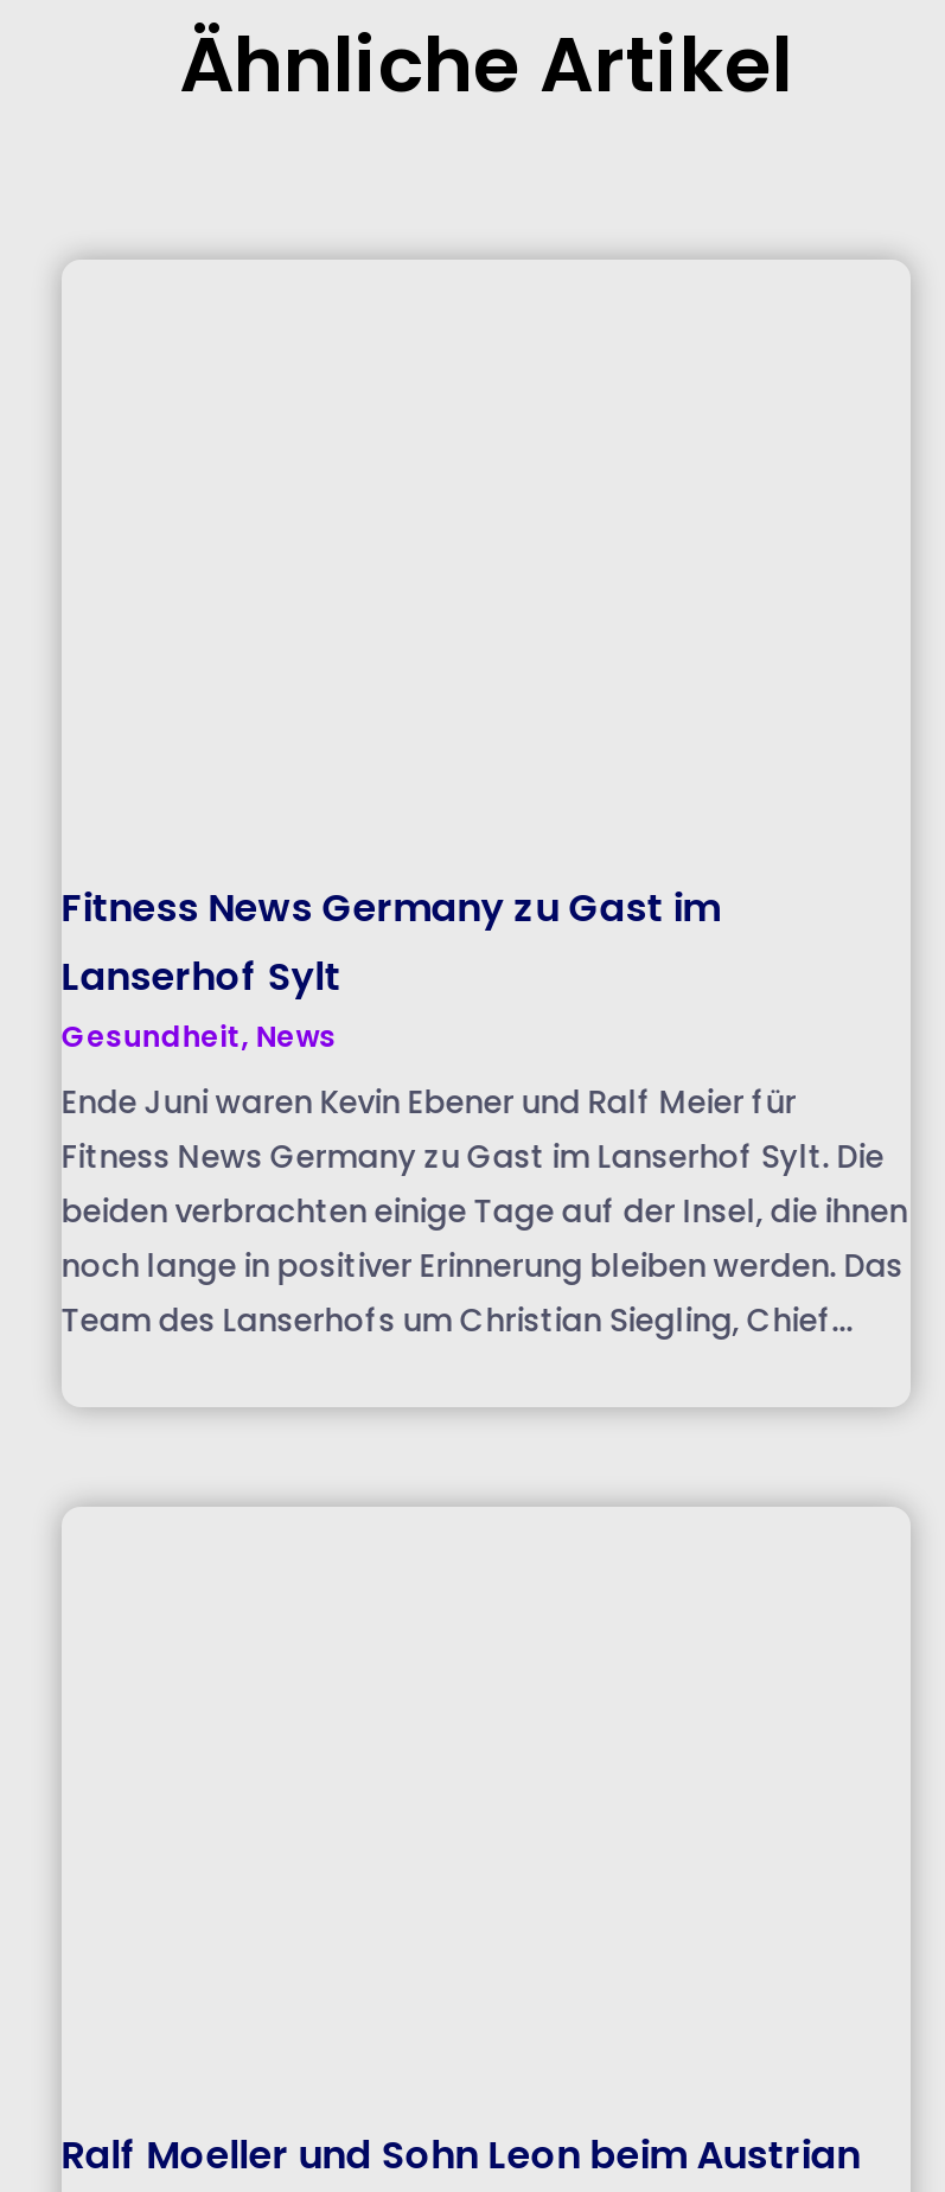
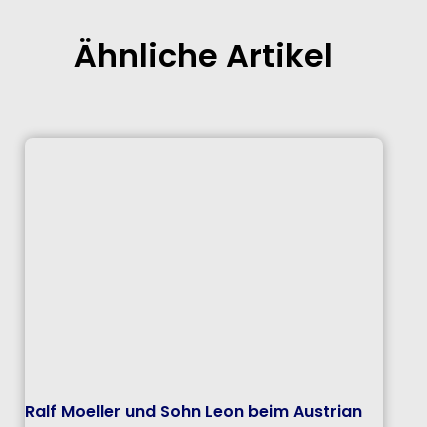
- Fitness News Germany zu Gast im
- Lanserhof Sylt
- Gesundheit, News
- Ende Juni waren Kevin Ebener und Ralf Meier für
- Fitness News Germany zu Gast im Lanserhof Sylt. Die
- beiden verbrachten einige Tage auf der Insel, die ihnen
- noch lange in positiver Erinnerung bleiben werden. Das
- Team des Lanserhofs um Christian Siegling, Chief...
